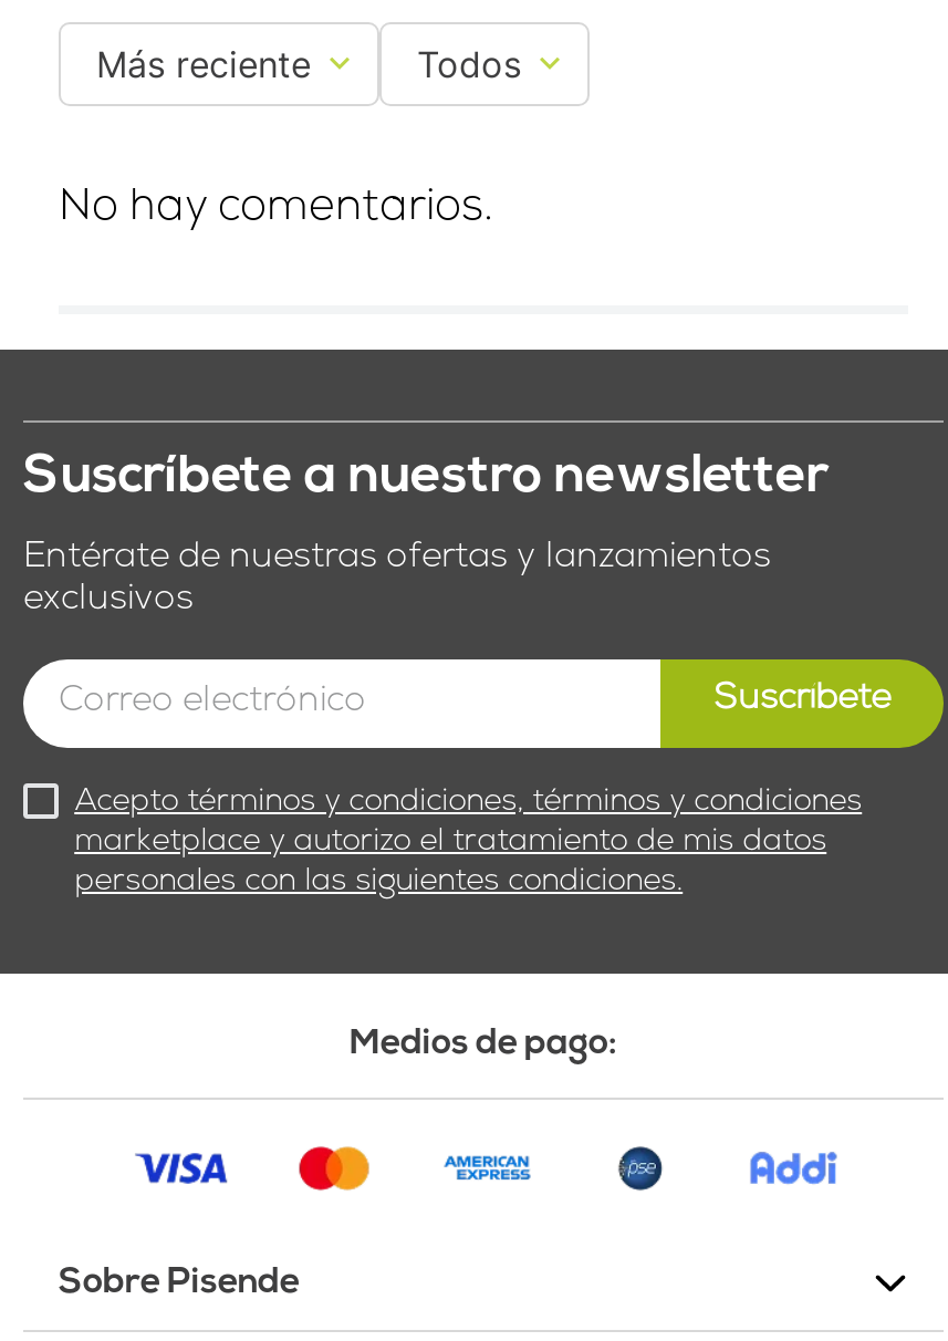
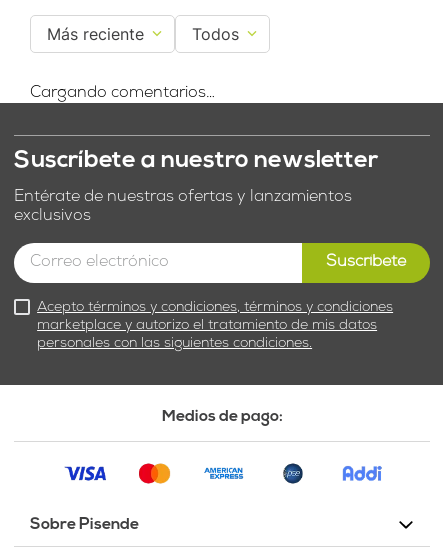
- No hay comentarios.
+ Cargando comentarios…
